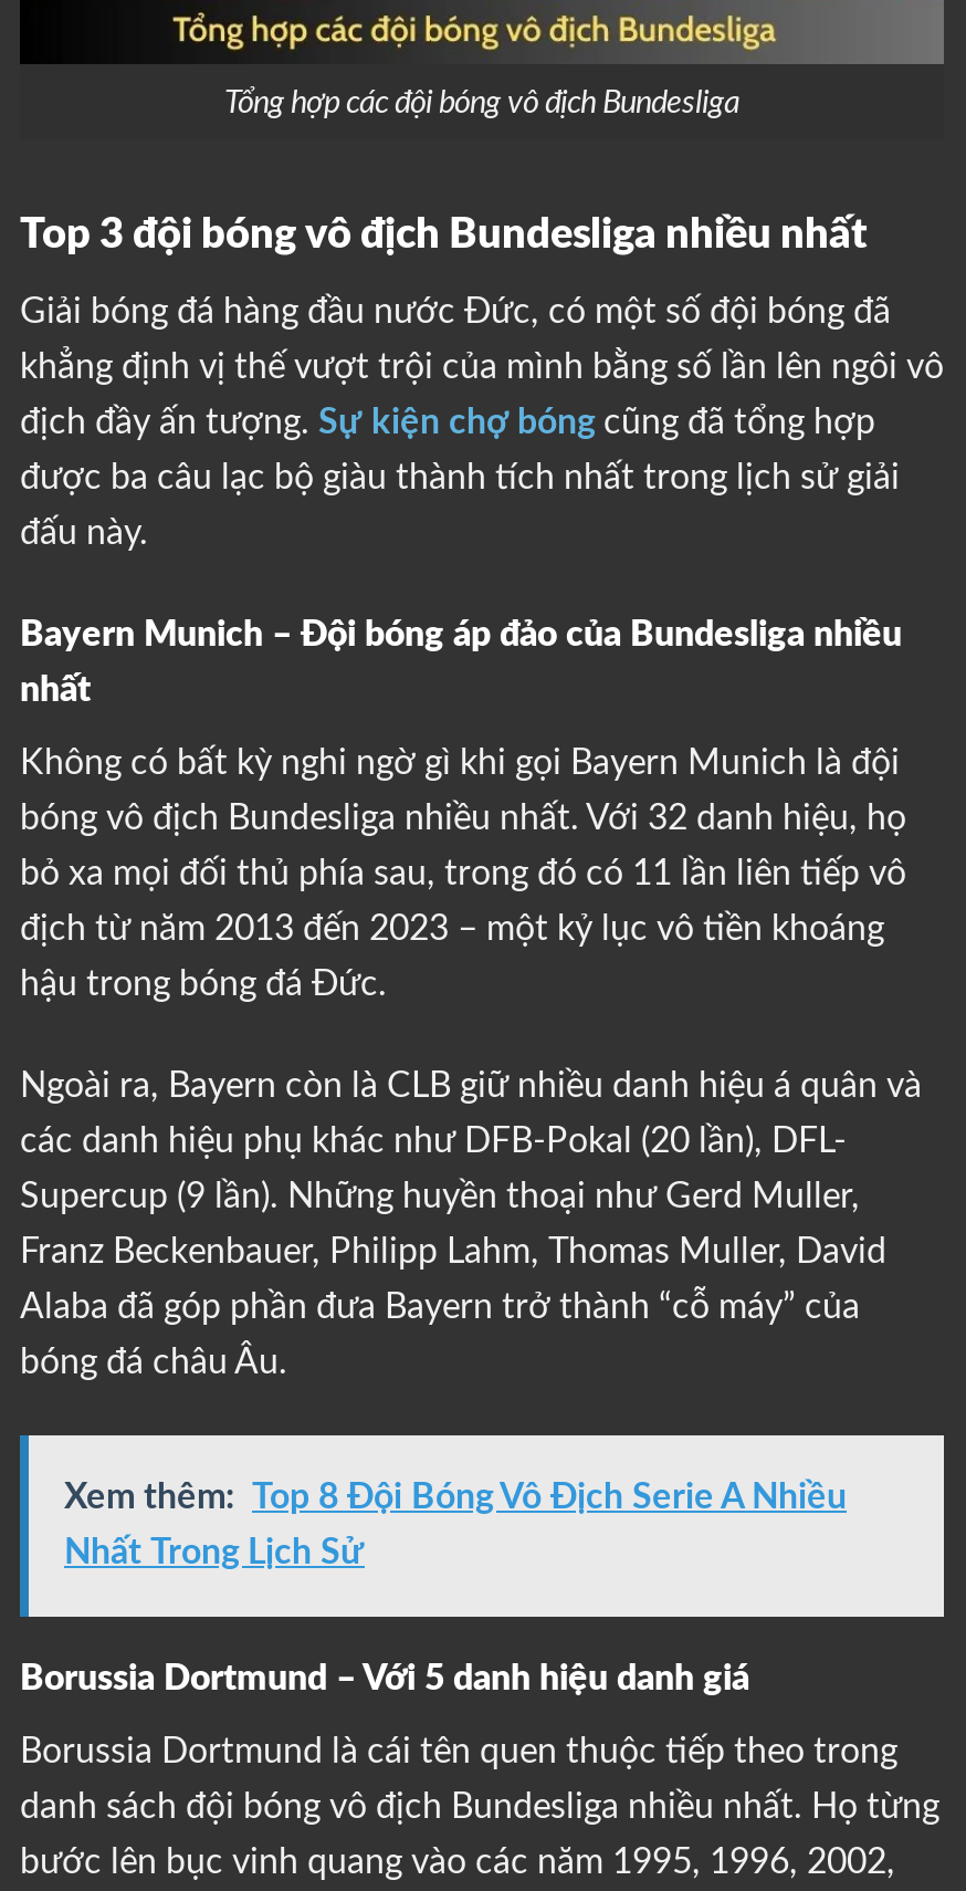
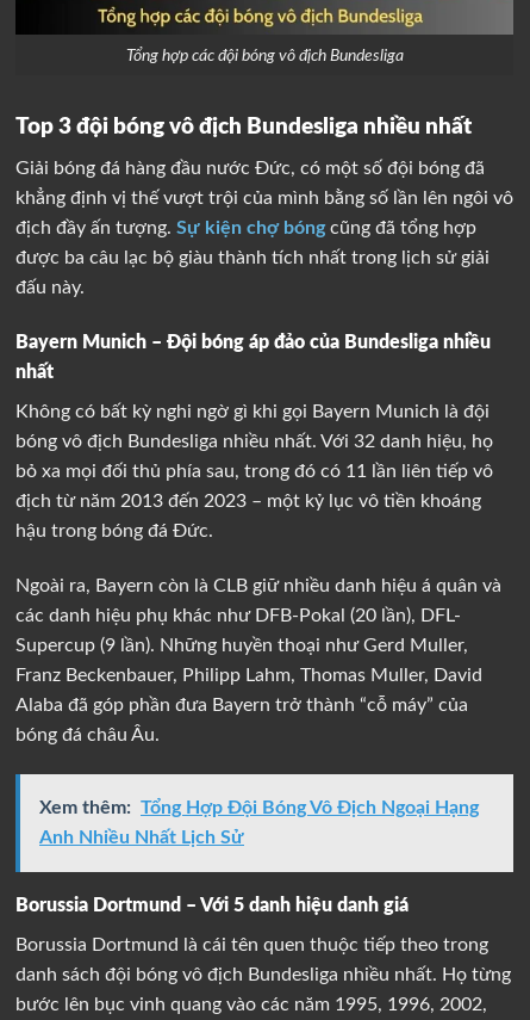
- Xem thêm: Top 8 Đội Bóng Vô Địch Serie A Nhiều
+ Xem thêm: Tổng Hợp Đội Bóng Vô Địch Ngoại Hạng

- Nhất Trong Lịch Sử
+ Anh Nhiều Nhất Lịch Sử
